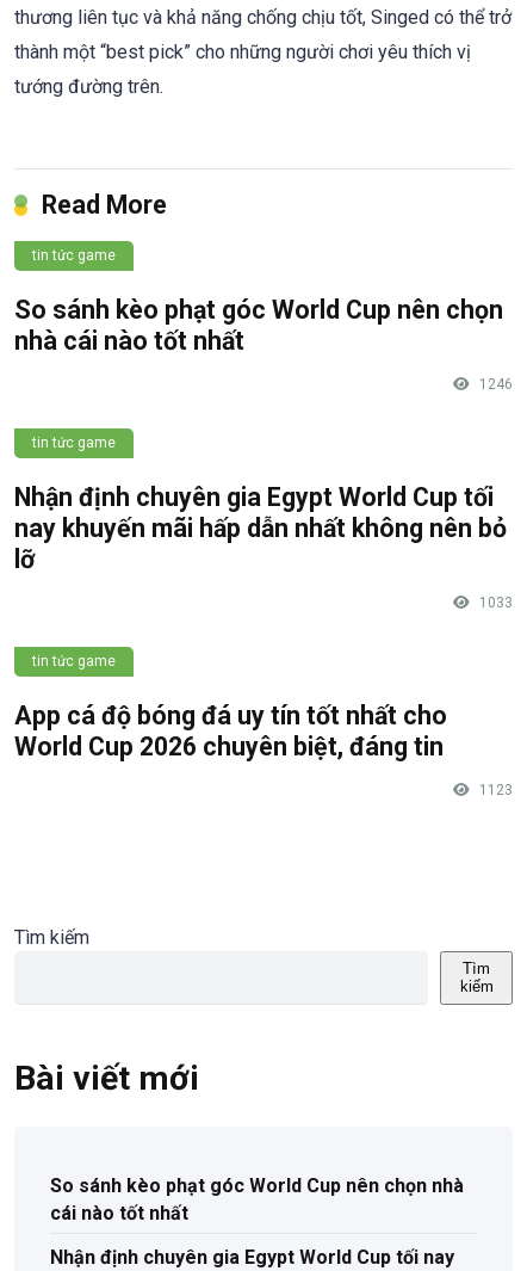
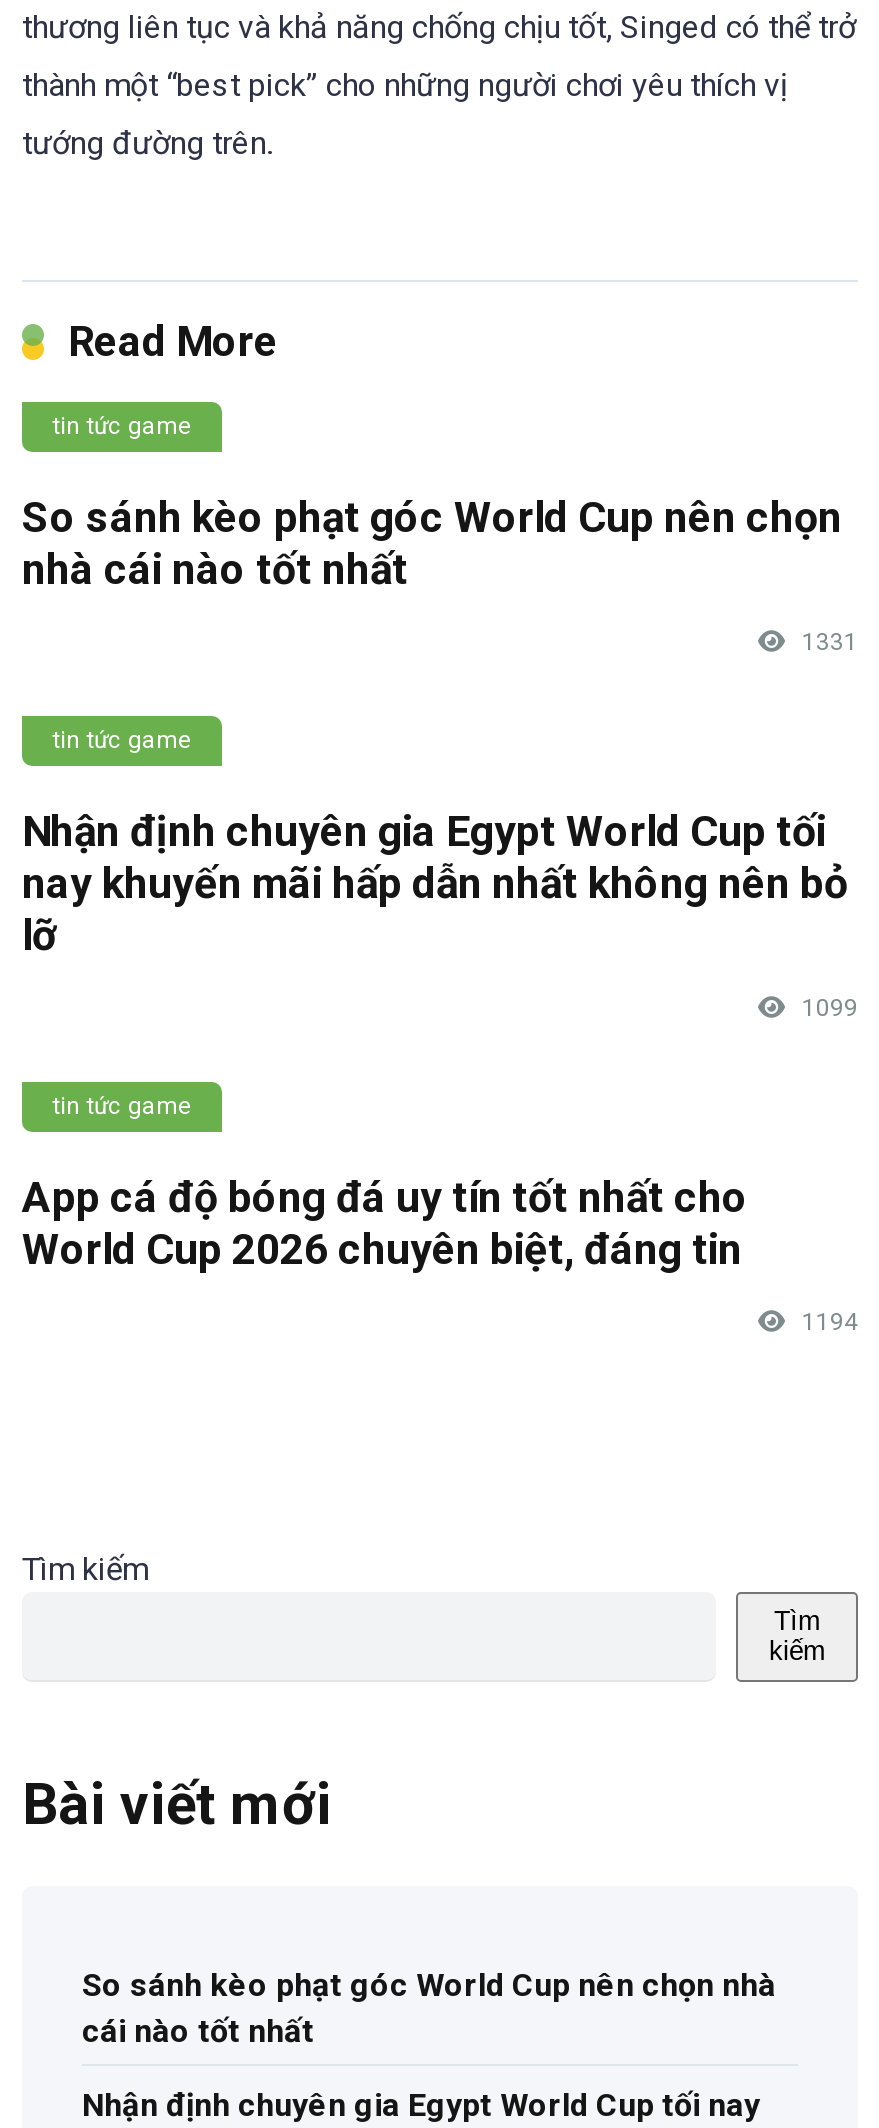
- 1246
+ 1331

- 1033
+ 1099

- 1123
+ 1194
